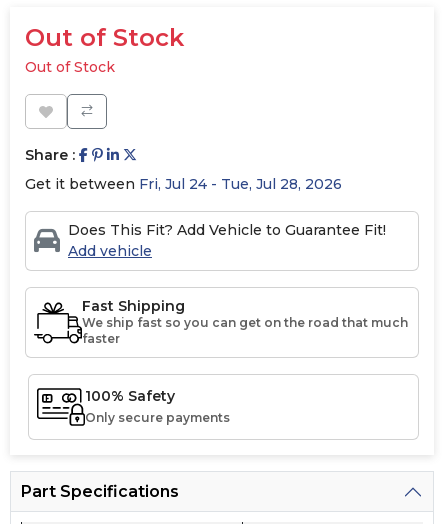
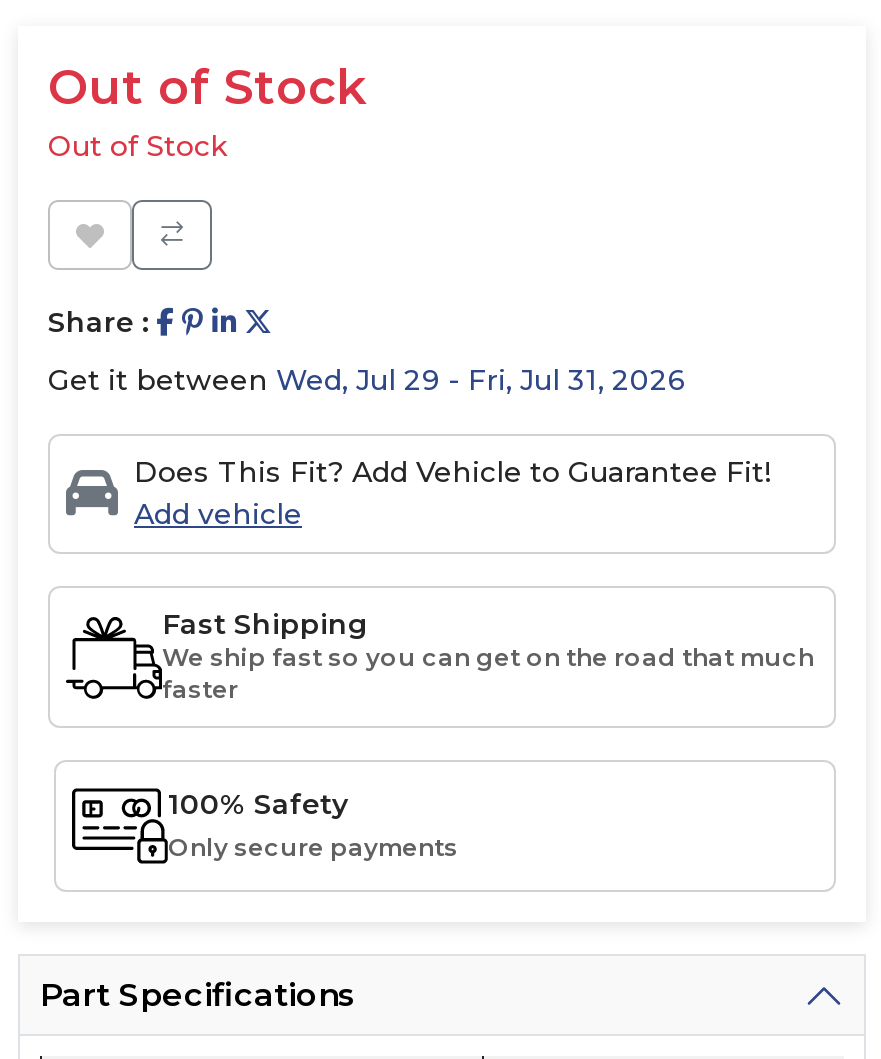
- Get it between Fri, Jul 24 - Tue, Jul 28, 2026
+ Get it between Wed, Jul 29 - Fri, Jul 31, 2026
